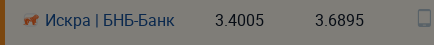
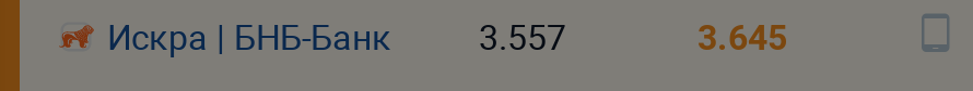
- 3.4005
+ 3.557

- 3.6895
+ 3.645
